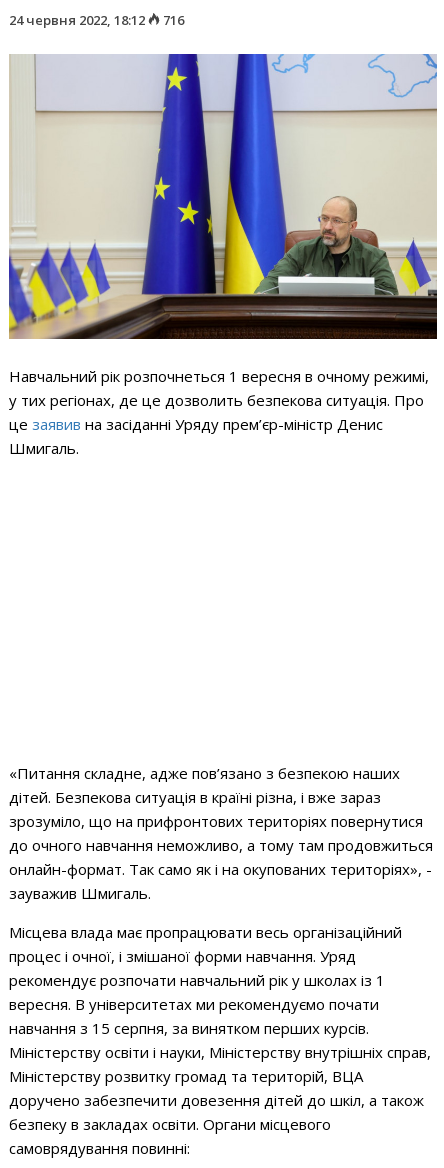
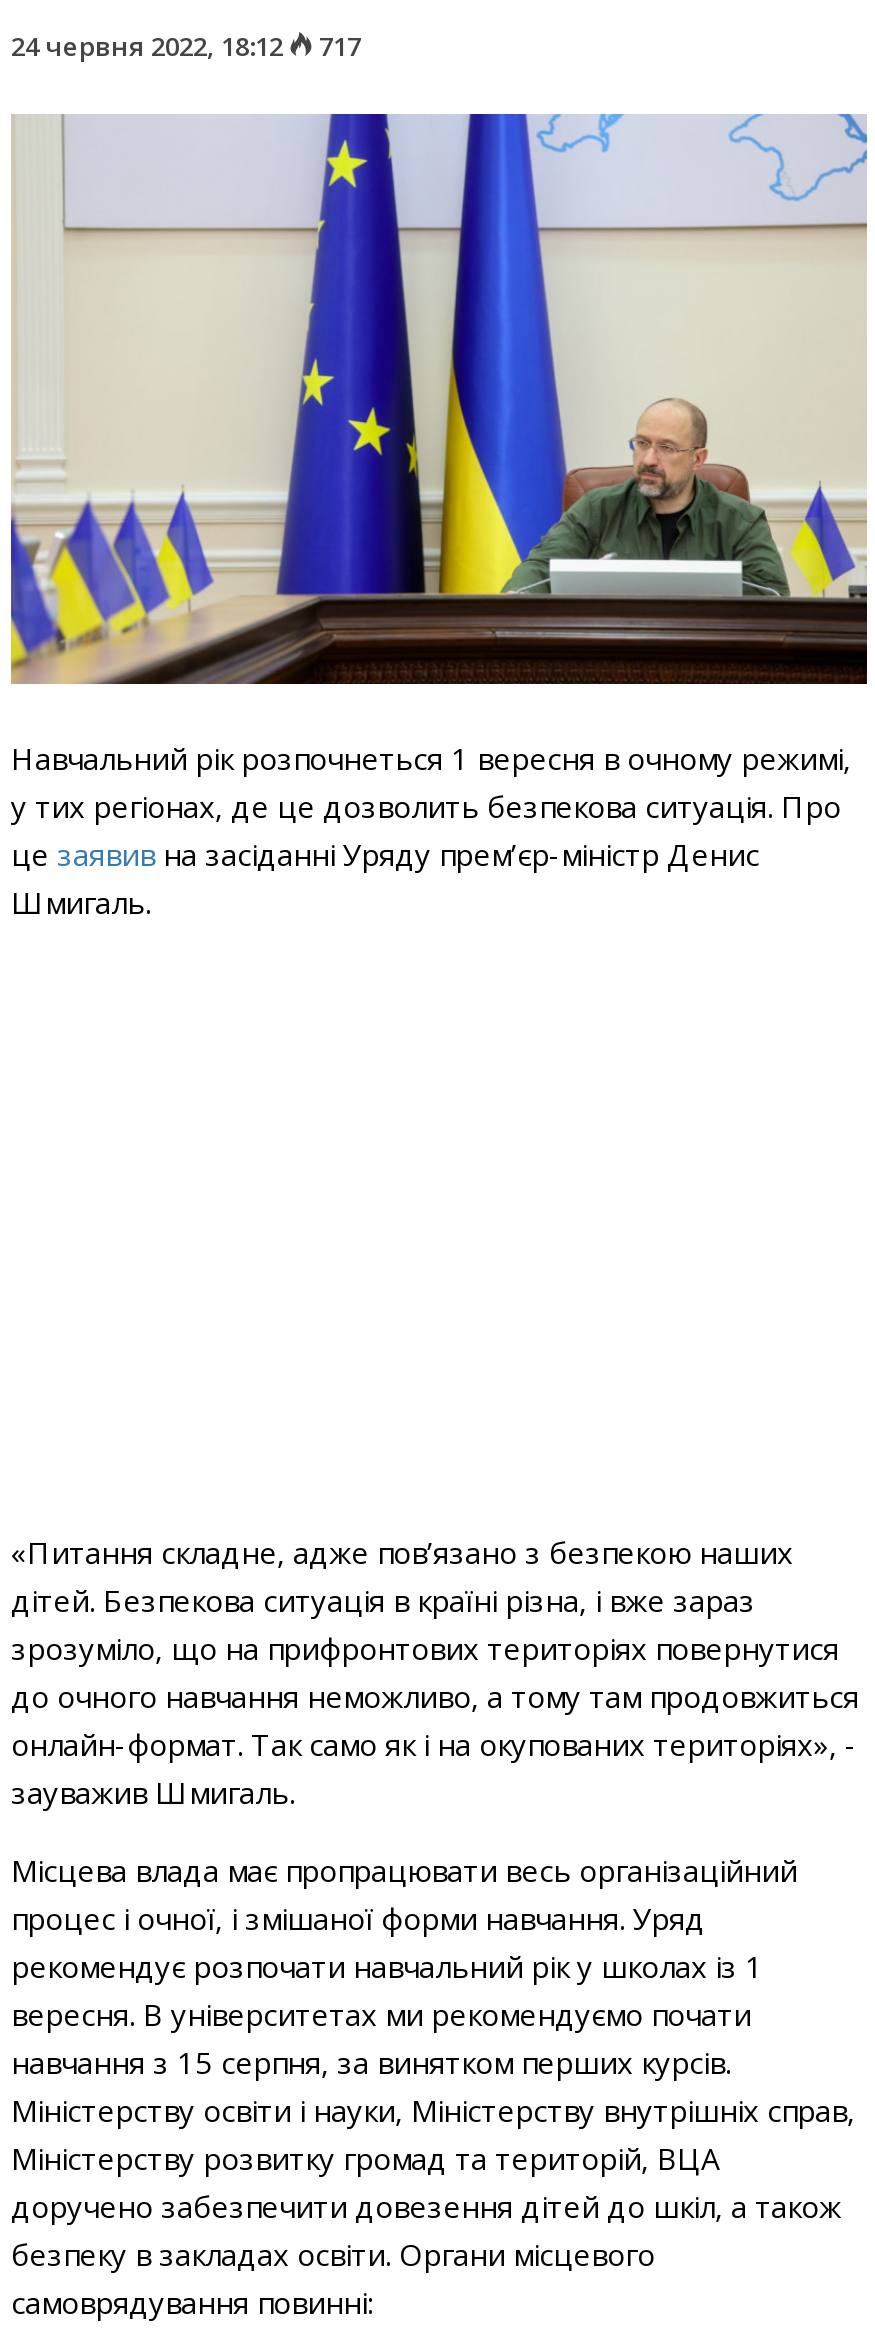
- 24 червня 2022, 18:12 716
+ 24 червня 2022, 18:12 717
